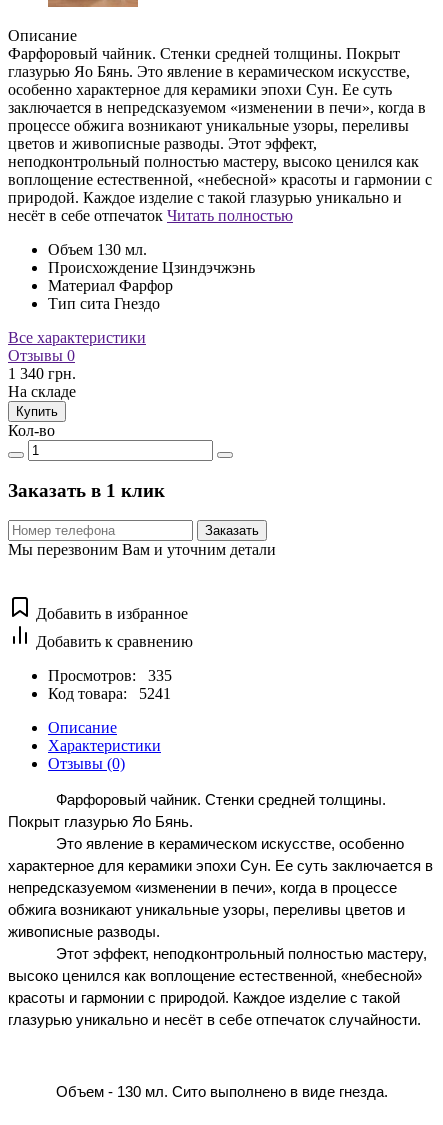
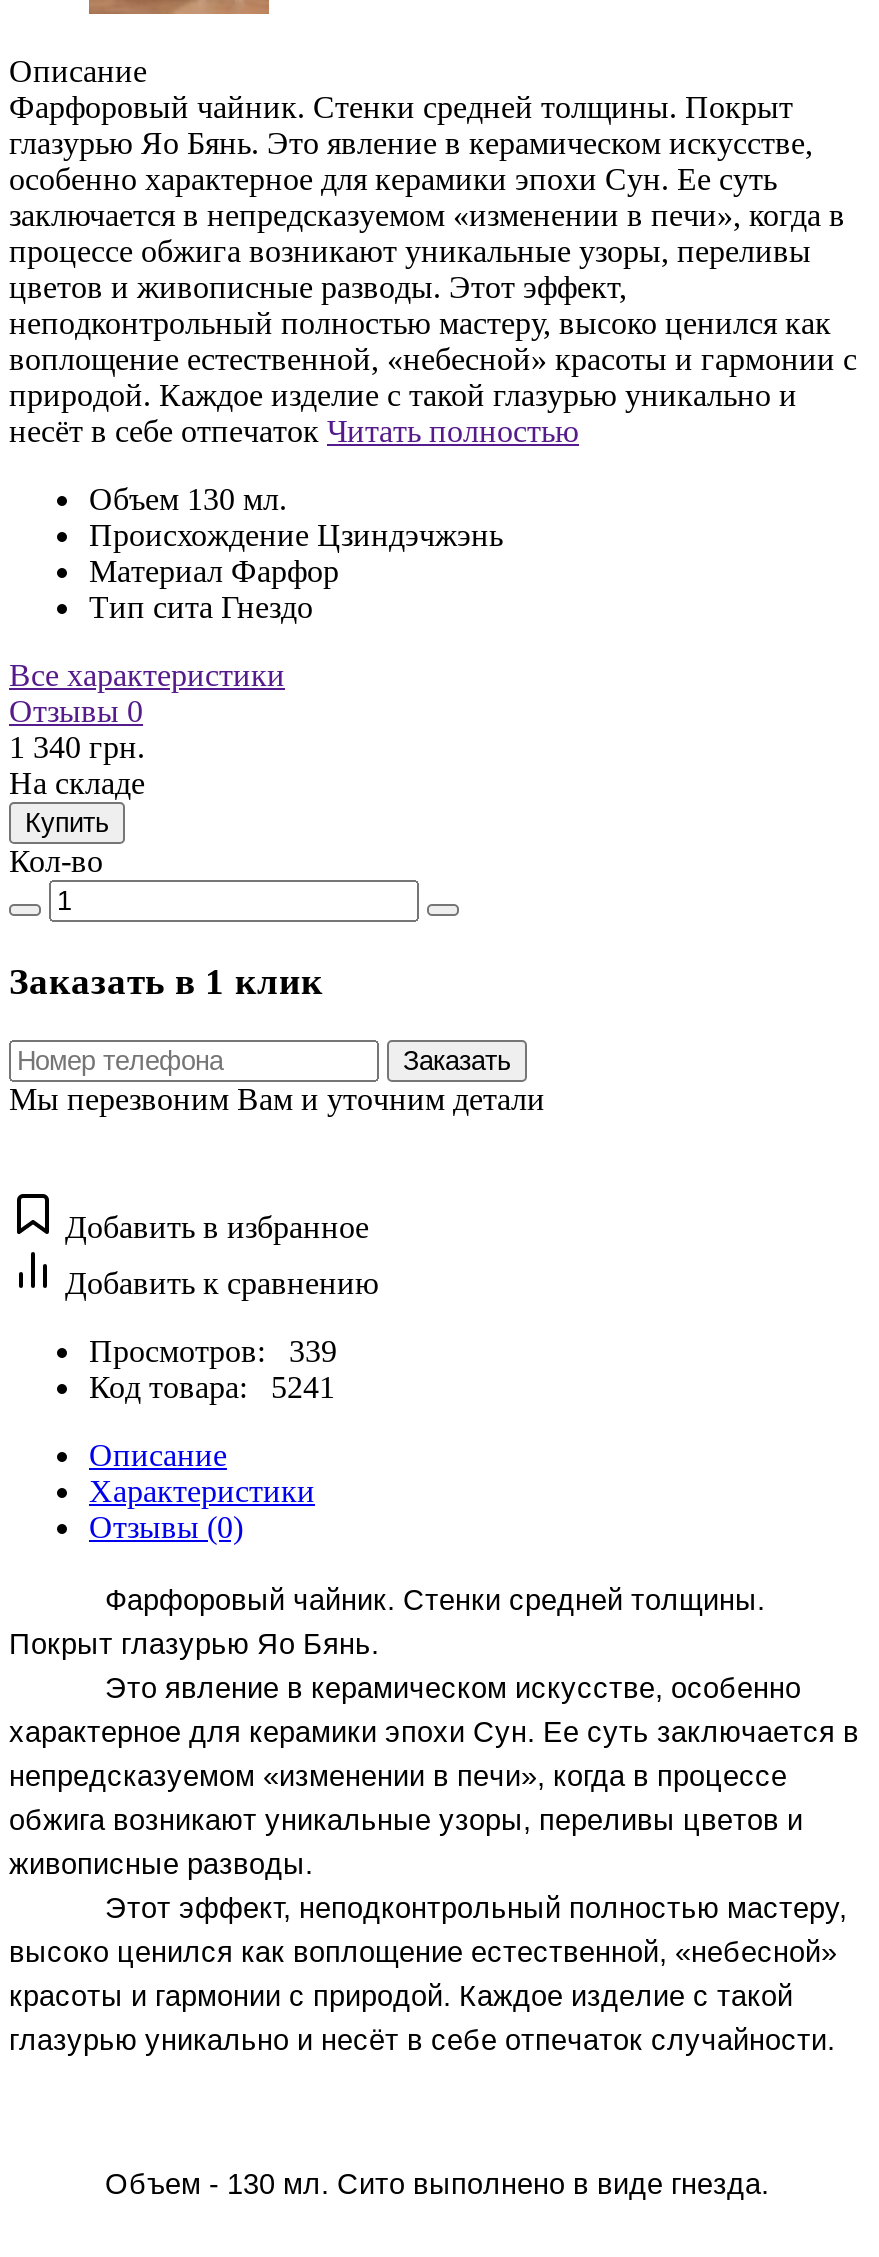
- Просмотров: 335
+ Просмотров: 339
